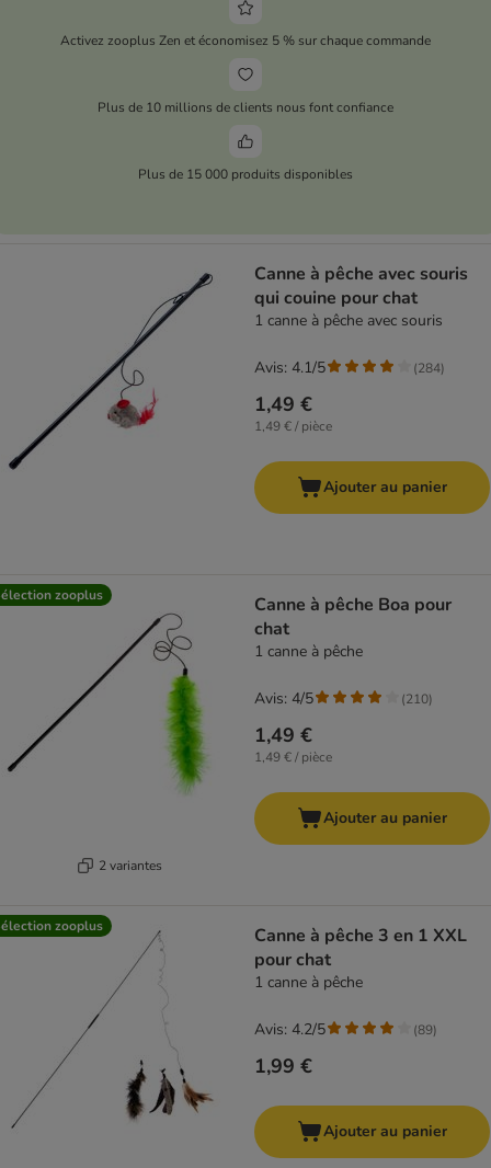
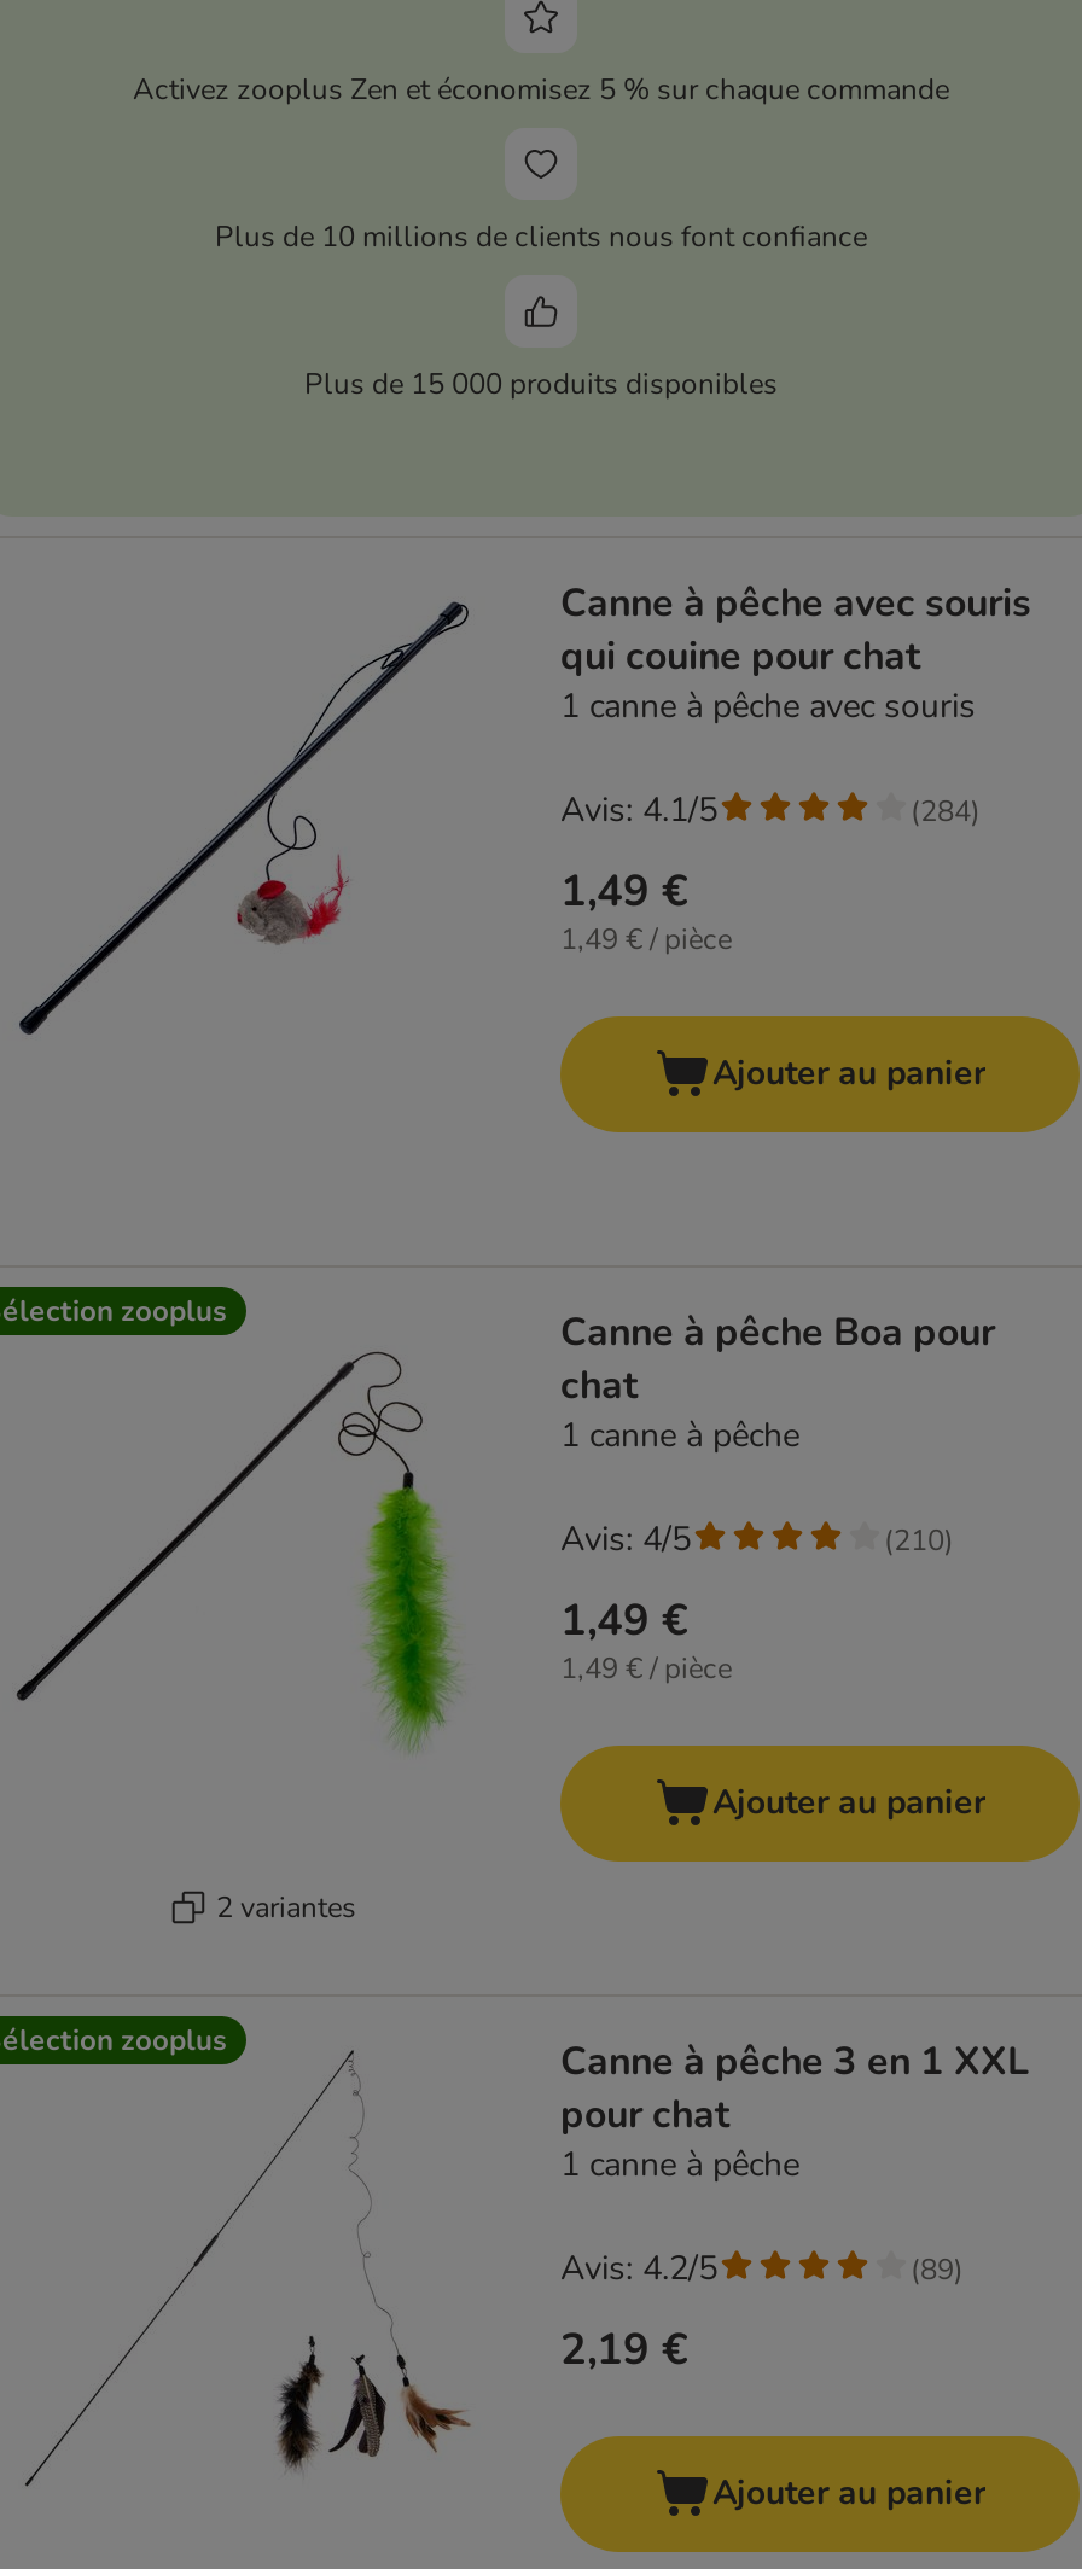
- 1,99 €
+ 2,19 €
